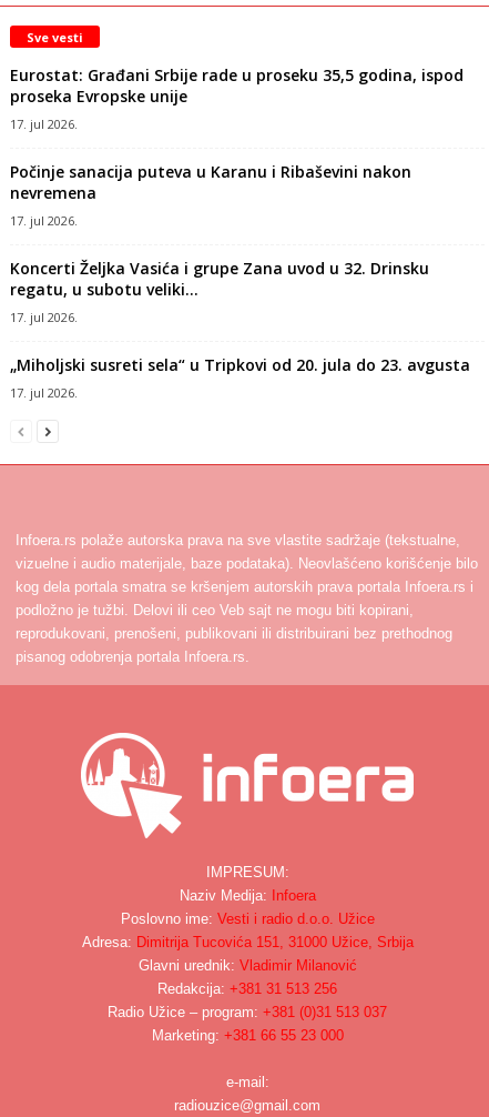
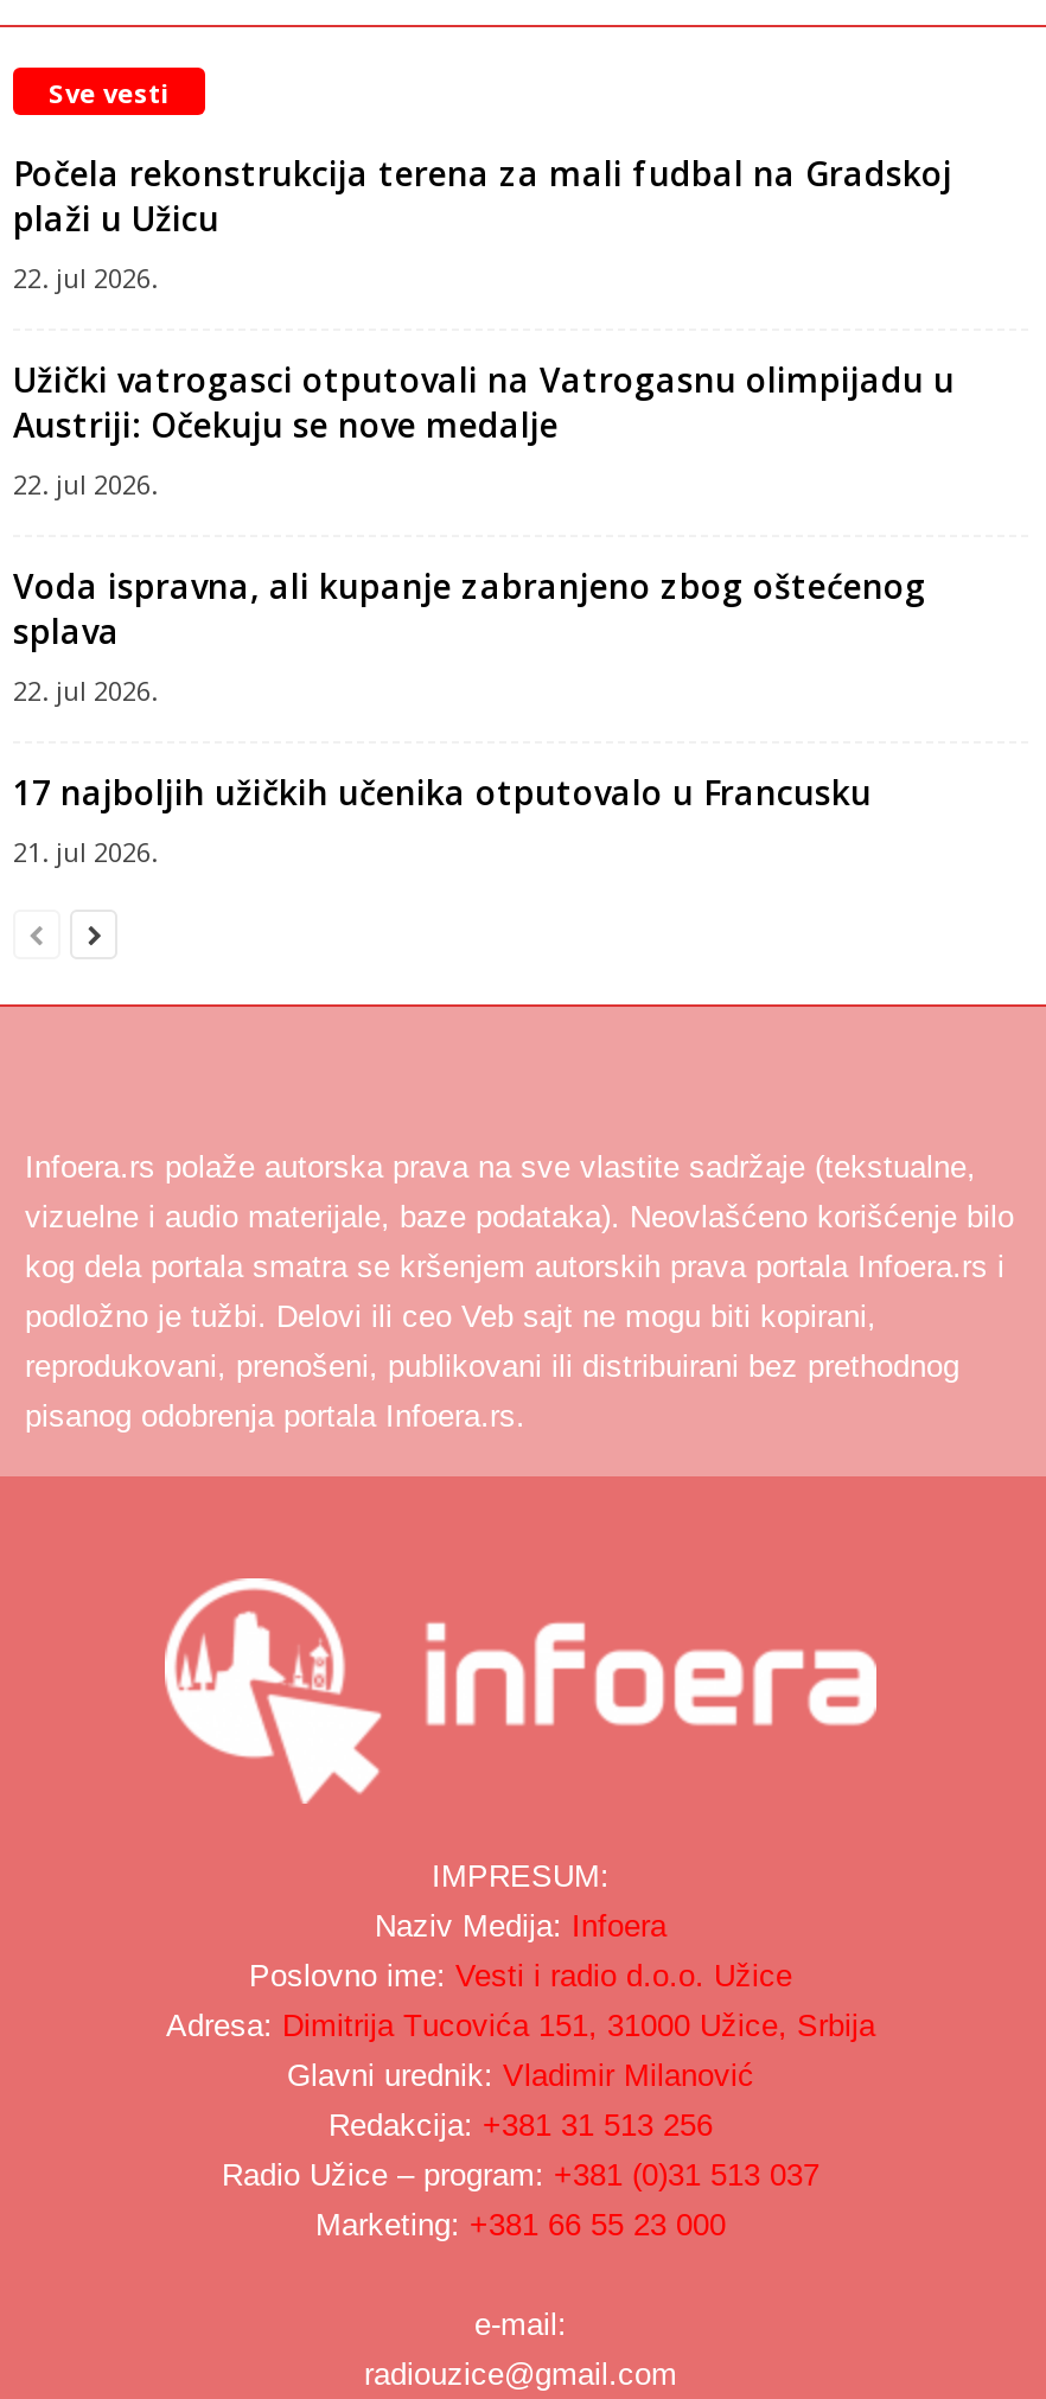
- Eurostat: Građani Srbije rade u proseku 35,5 godina, ispod
- proseka Evropske unije
- 17. jul 2026.
+ Počela rekonstrukcija terena za mali fudbal na Gradskoj
+ plaži u Užicu
+ 22. jul 2026.

- Počinje sanacija puteva u Karanu i Ribaševini nakon
- nevremena
- 17. jul 2026.
+ Užički vatrogasci otputovali na Vatrogasnu olimpijadu u
+ Austriji: Očekuju se nove medalje
+ 22. jul 2026.

- Koncerti Željka Vasića i grupe Zana uvod u 32. Drinsku
- regatu, u subotu veliki...
- 17. jul 2026.
+ Voda ispravna, ali kupanje zabranjeno zbog oštećenog
+ splava
+ 22. jul 2026.

- „Miholjski susreti sela“ u Tripkovi od 20. jula do 23. avgusta
- 17. jul 2026.
+ 17 najboljih užičkih učenika otputovalo u Francusku
+ 21. jul 2026.
